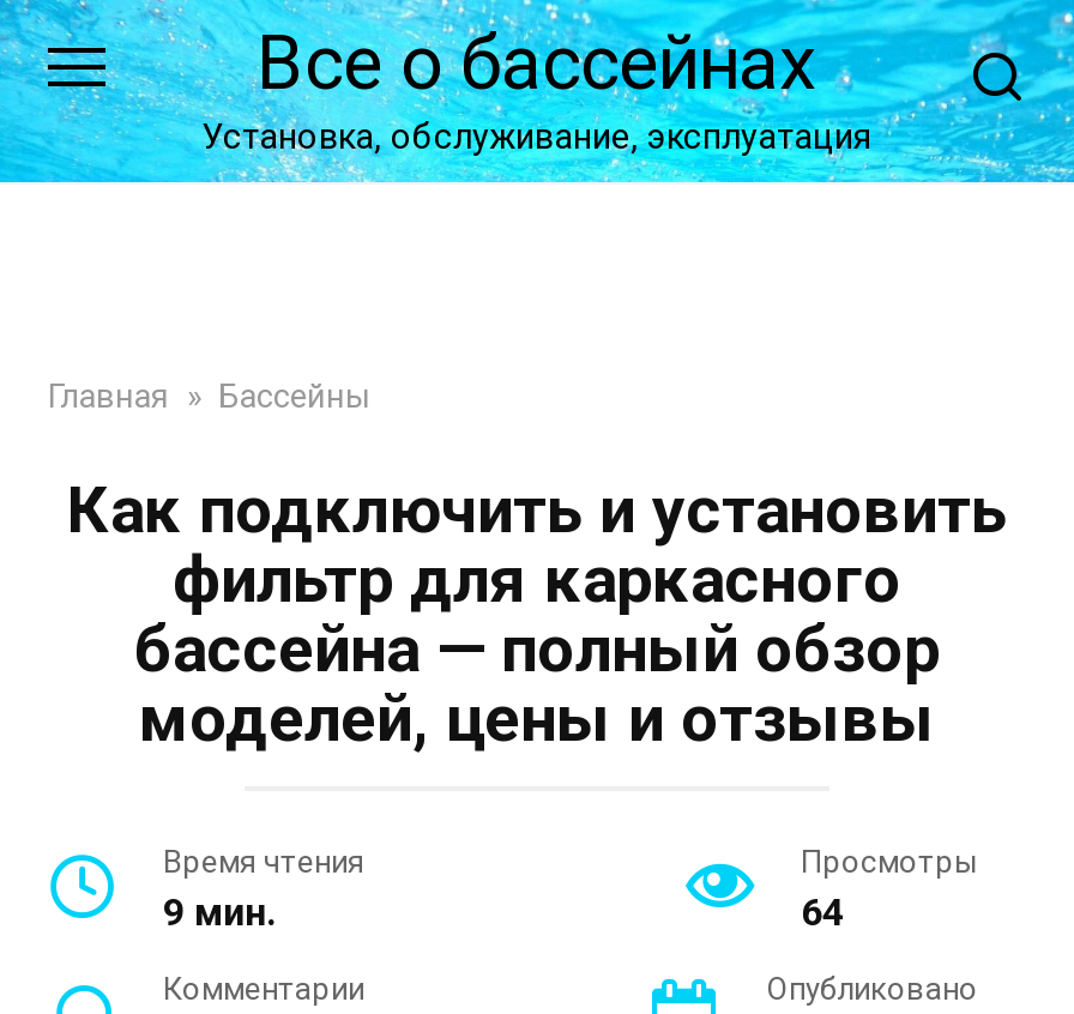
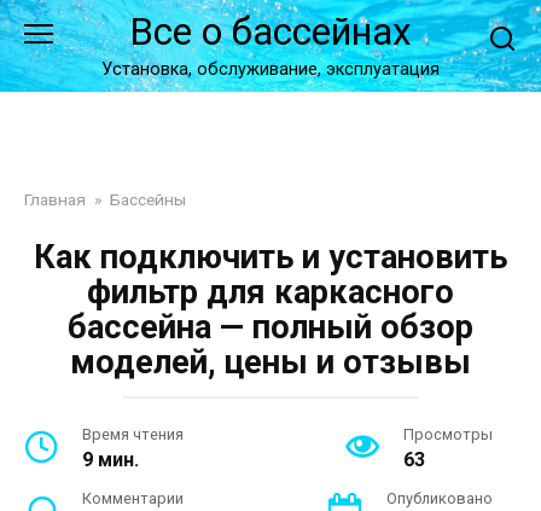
- 64
+ 63
